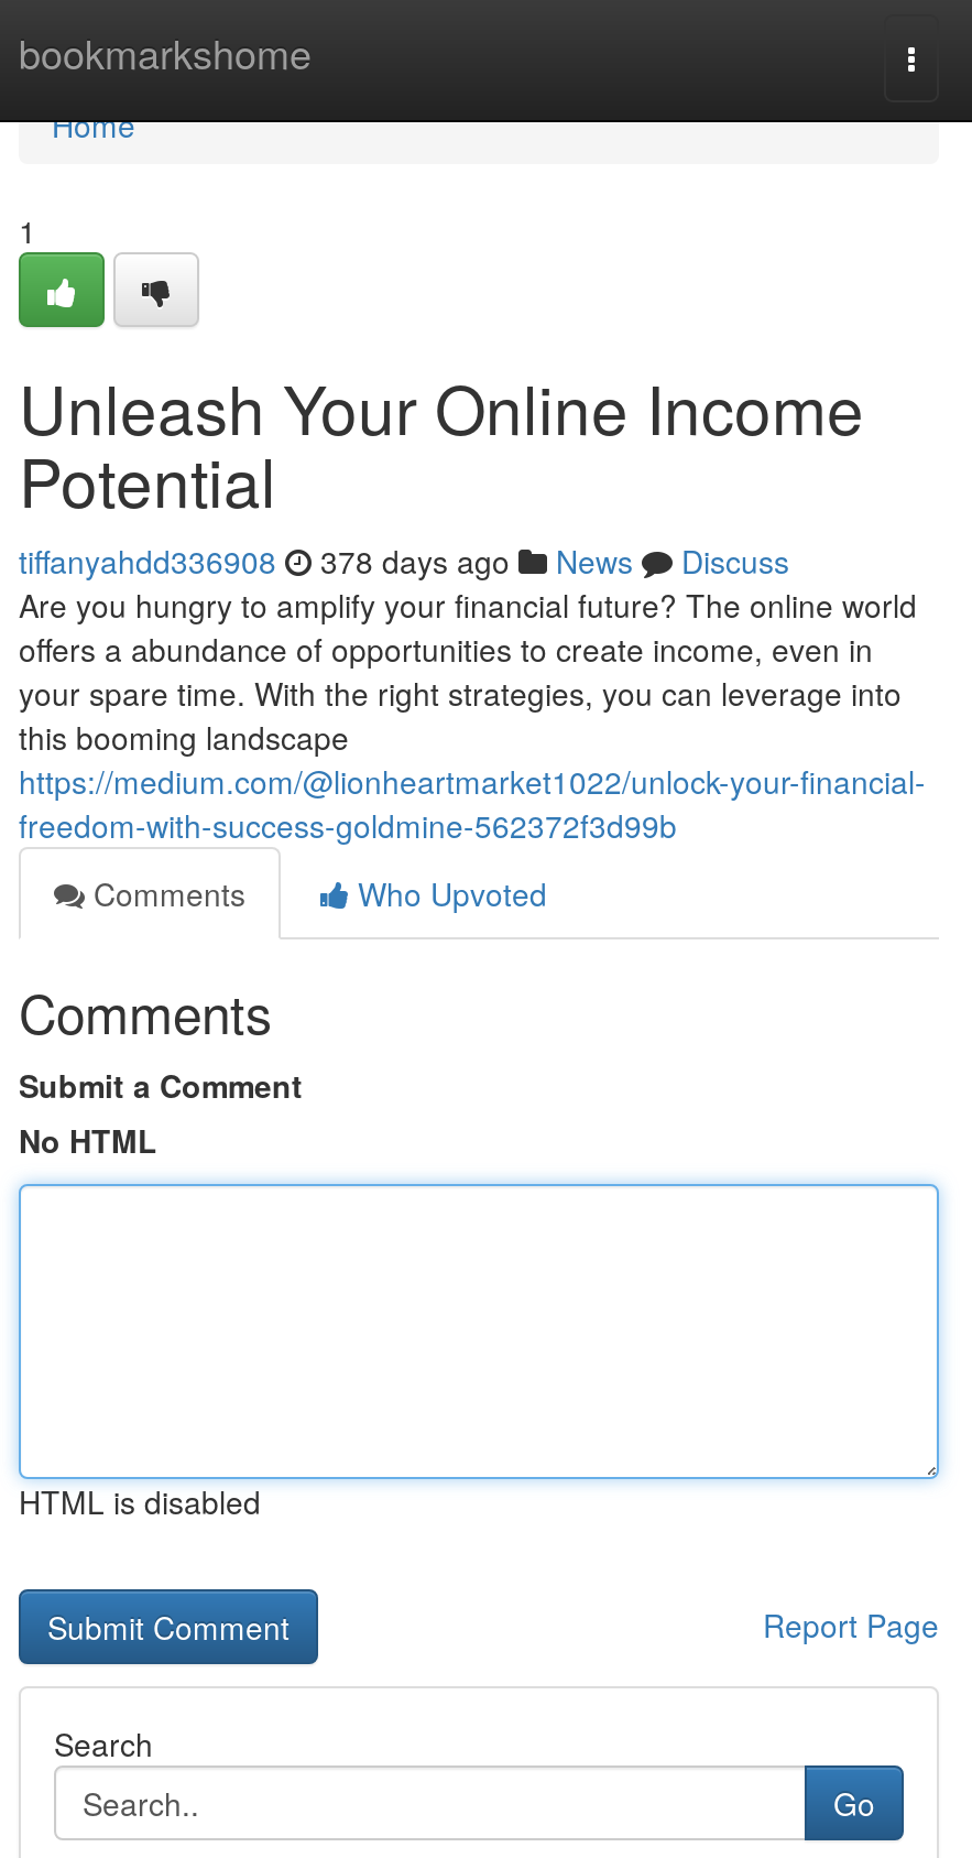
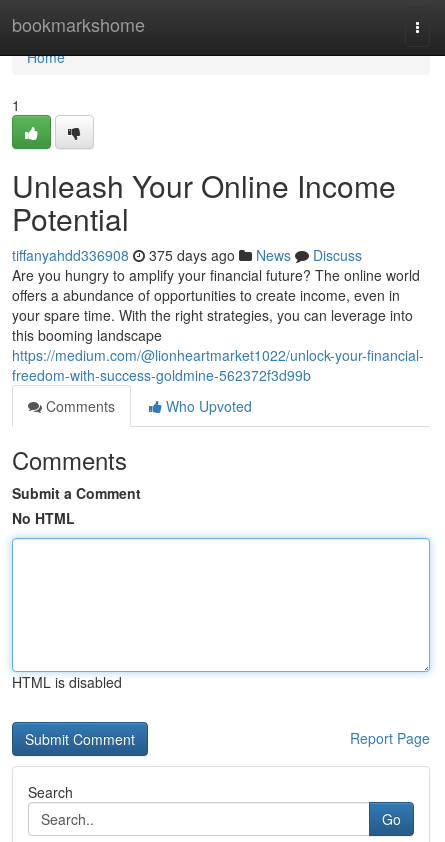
- tiffanyahdd336908 378 days ago News Discuss
+ tiffanyahdd336908 375 days ago News Discuss
